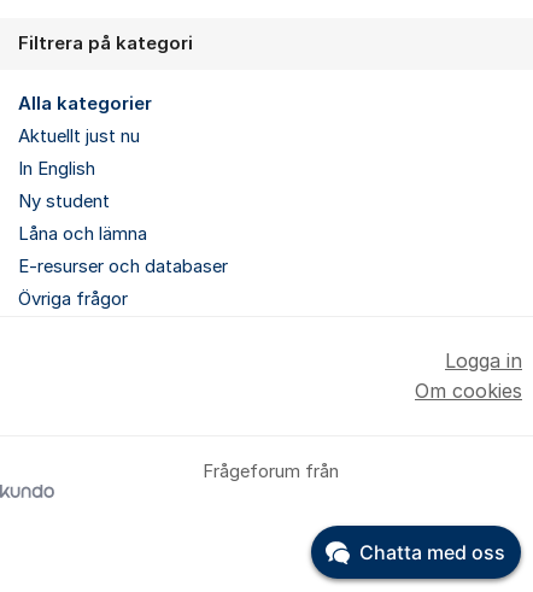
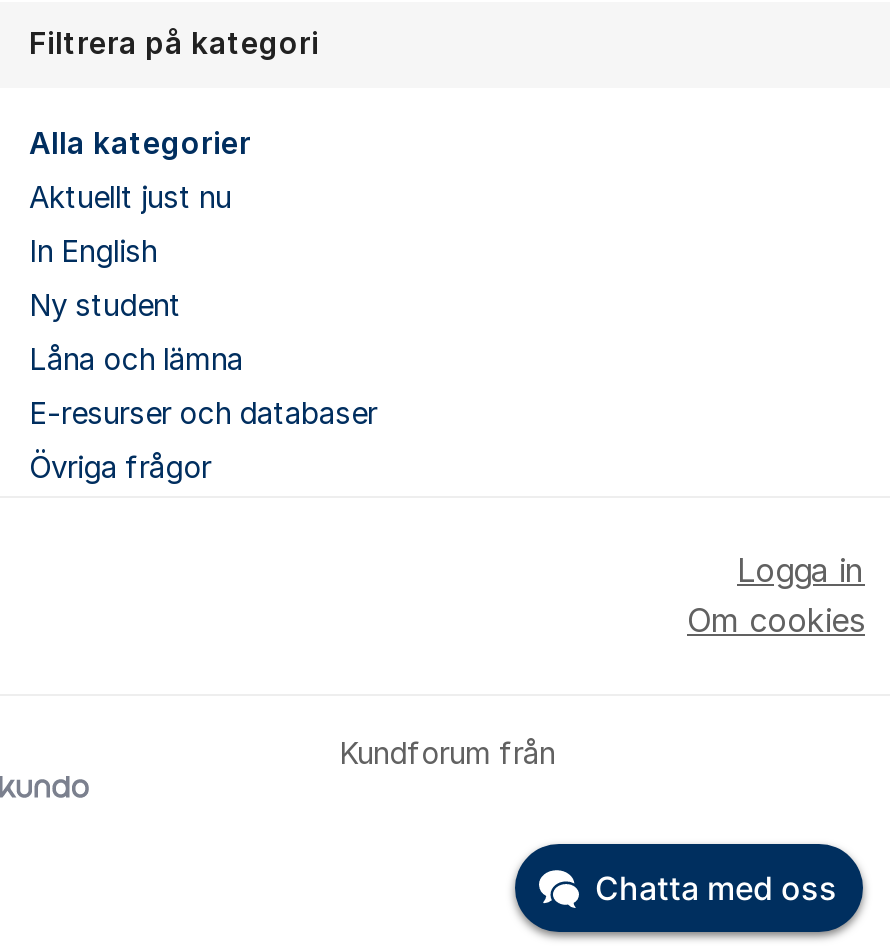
- Frågeforum från
+ Kundforum från
